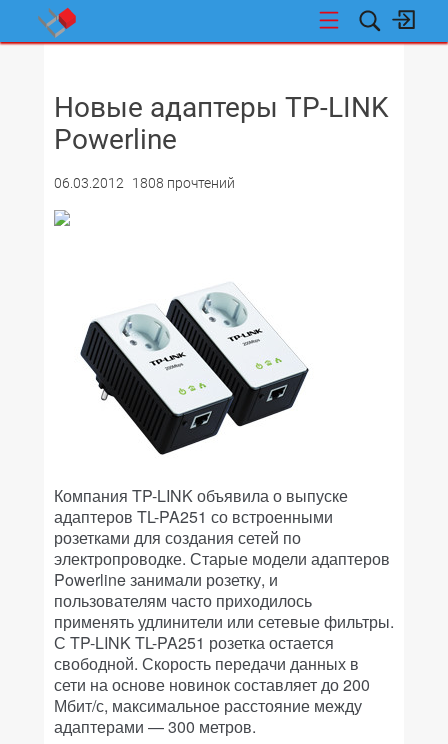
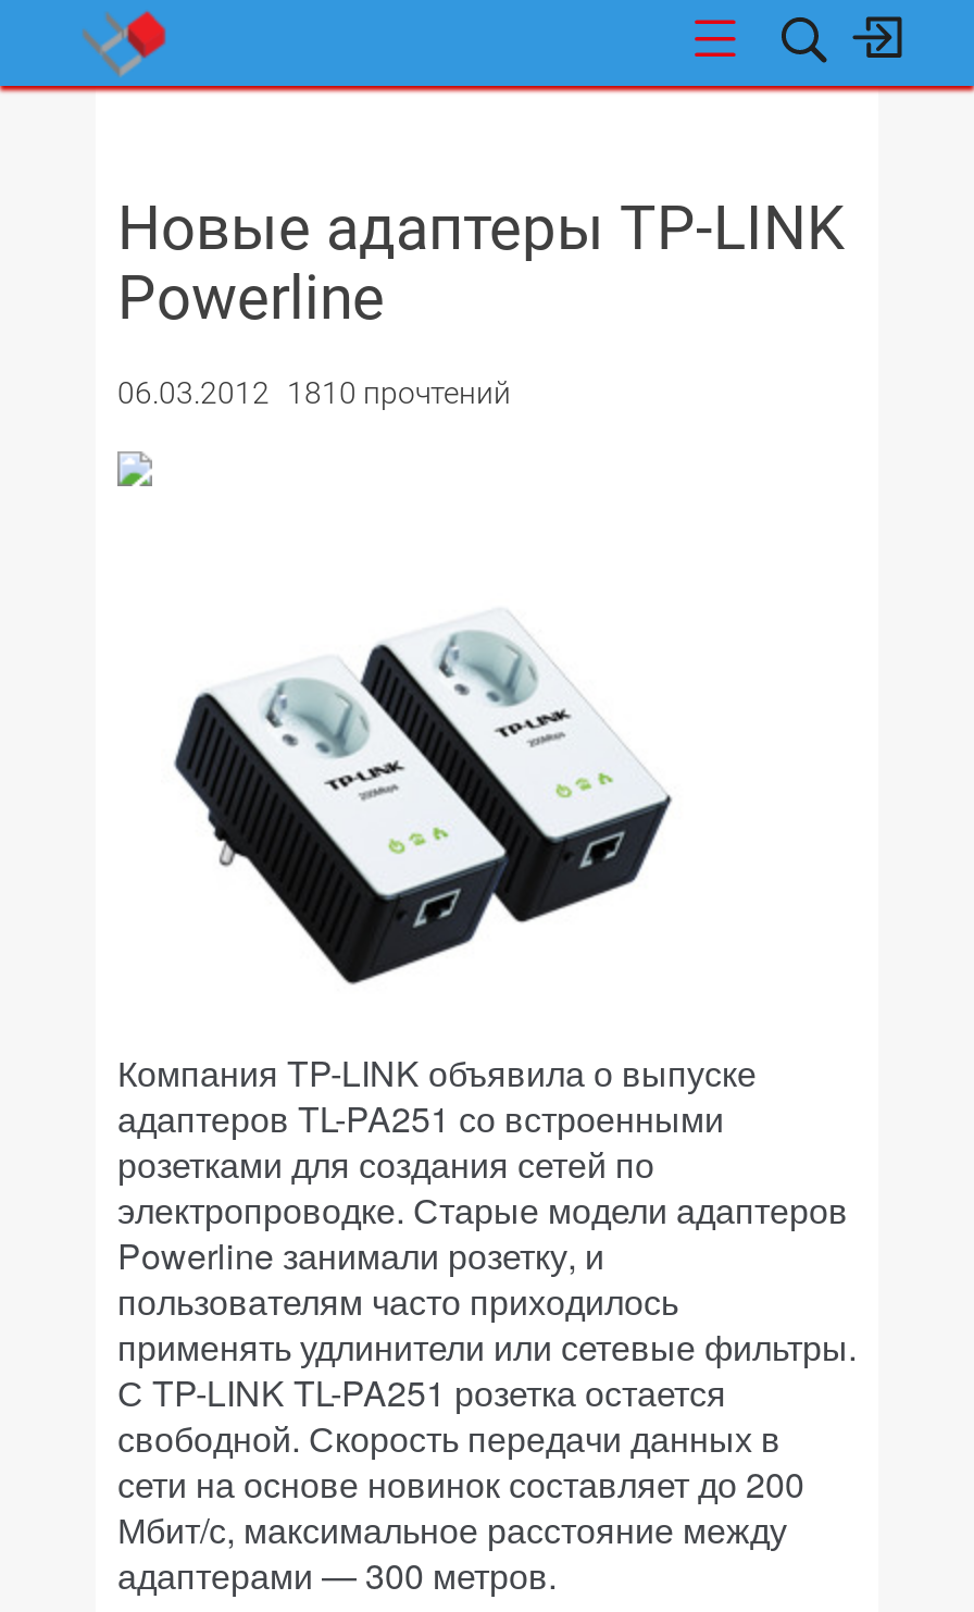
- 06.03.2012 1808 прочтений
+ 06.03.2012 1810 прочтений
